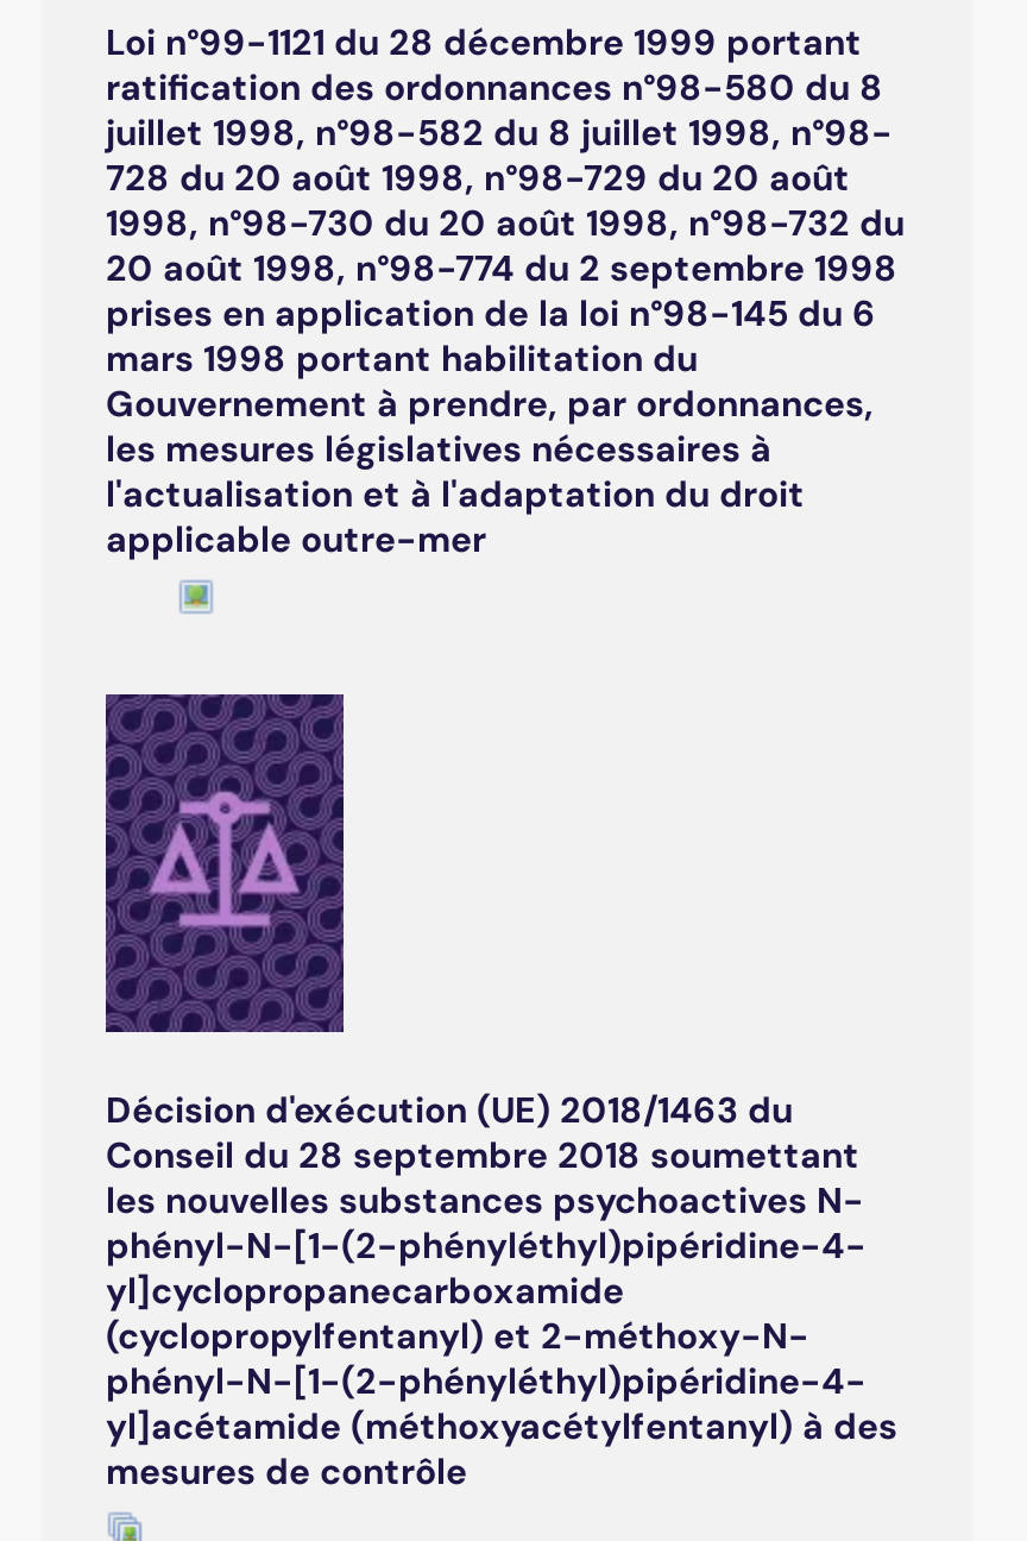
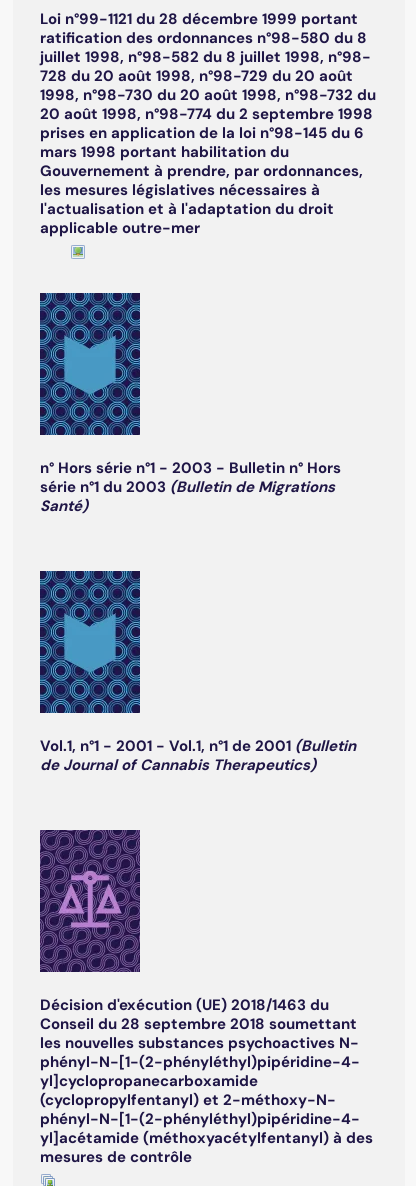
+ [image]
+ Vol.1, n°1 - 2001 - Vol.1, n°1 de 2001 (Bulletin
+ de Journal of Cannabis Therapeutics)

+ [image]
+ n° Hors série n°1 - 2003 - Bulletin n° Hors
+ série n°1 du 2003 (Bulletin de Migrations
+ Santé)
